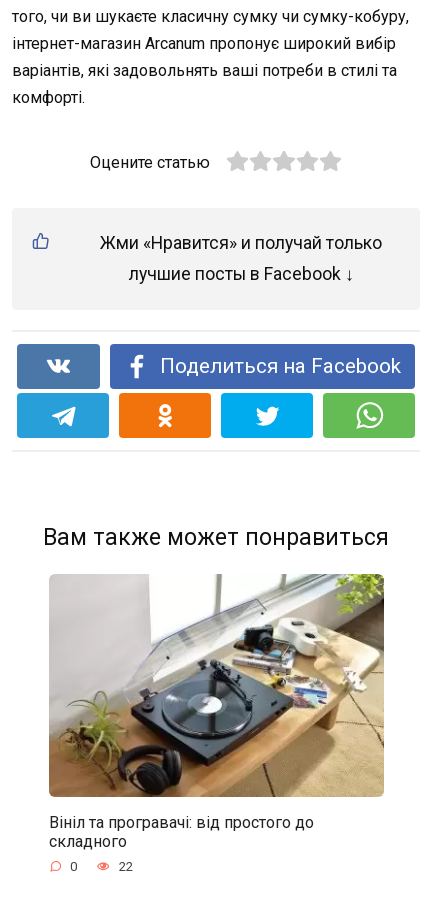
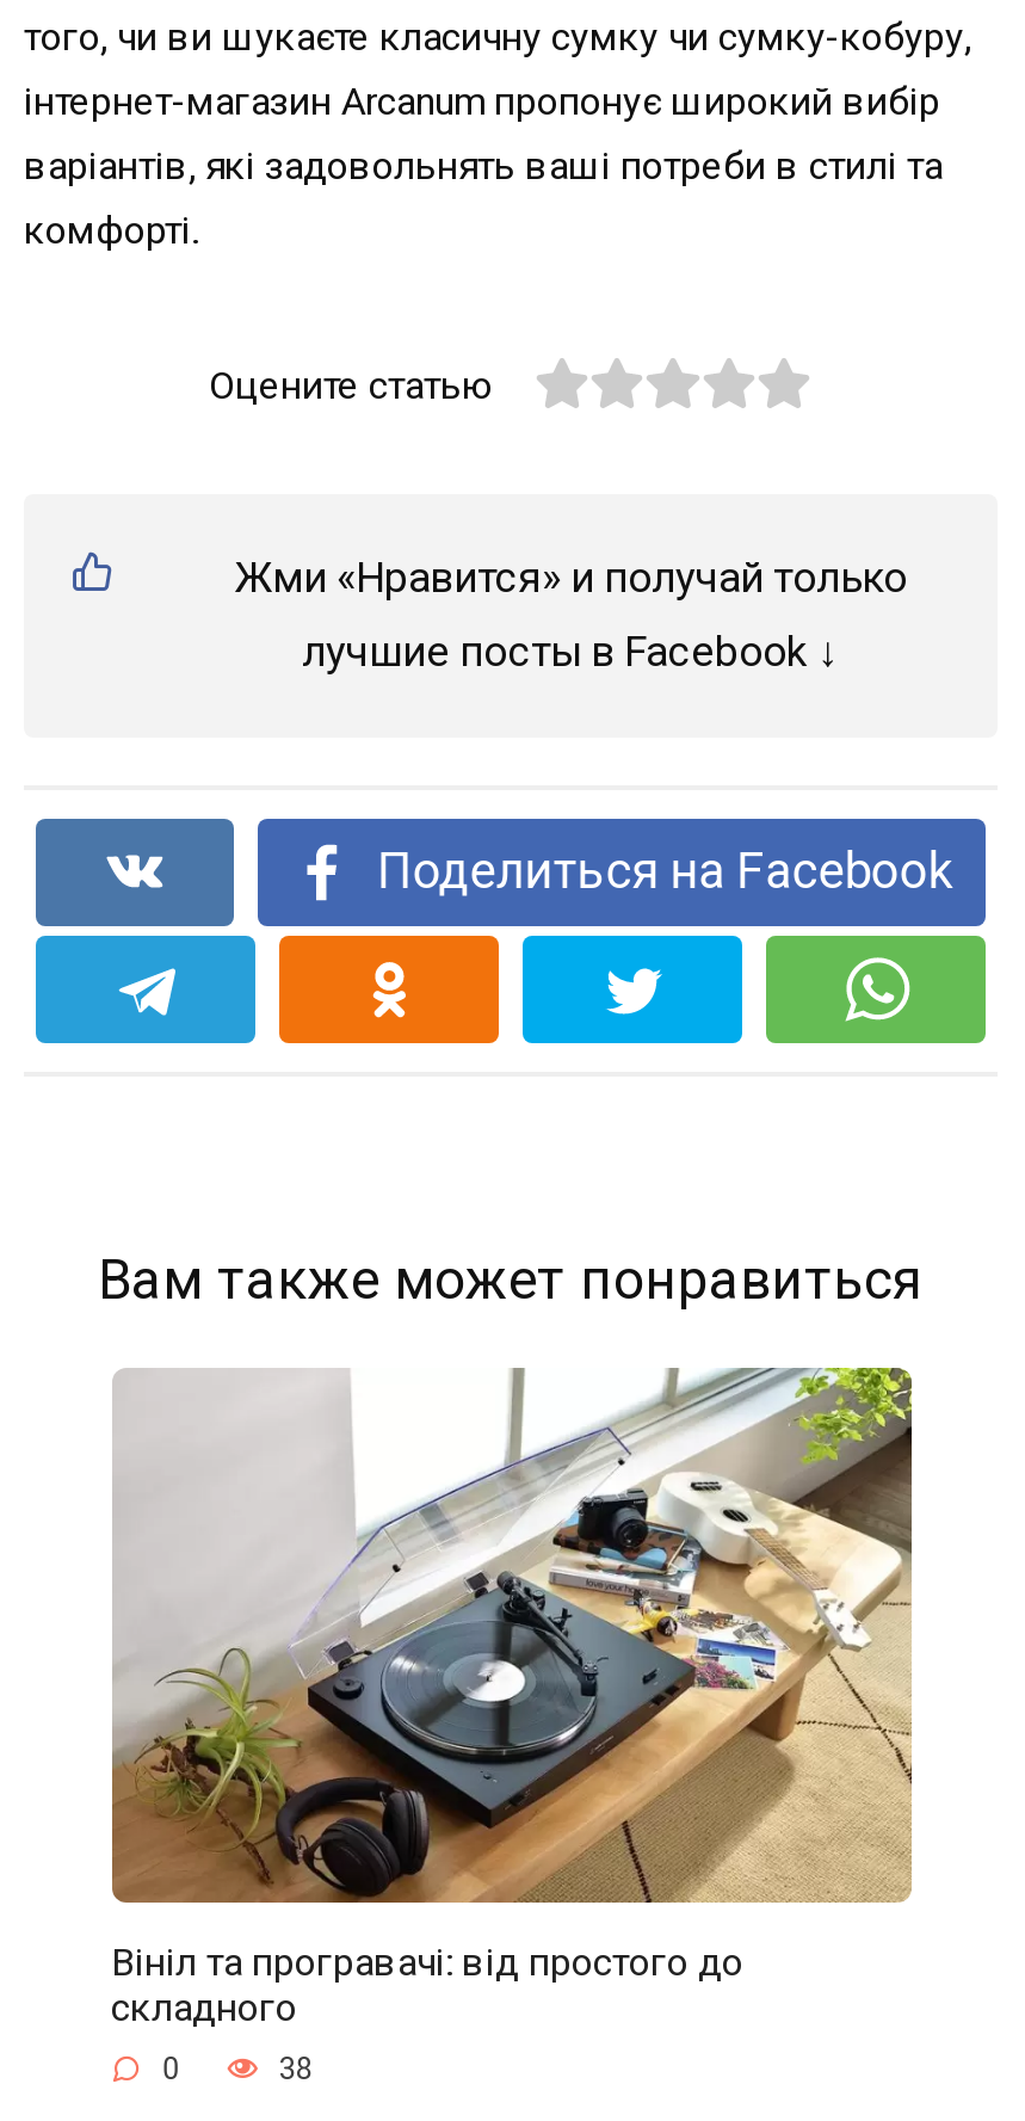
- 22
+ 38
